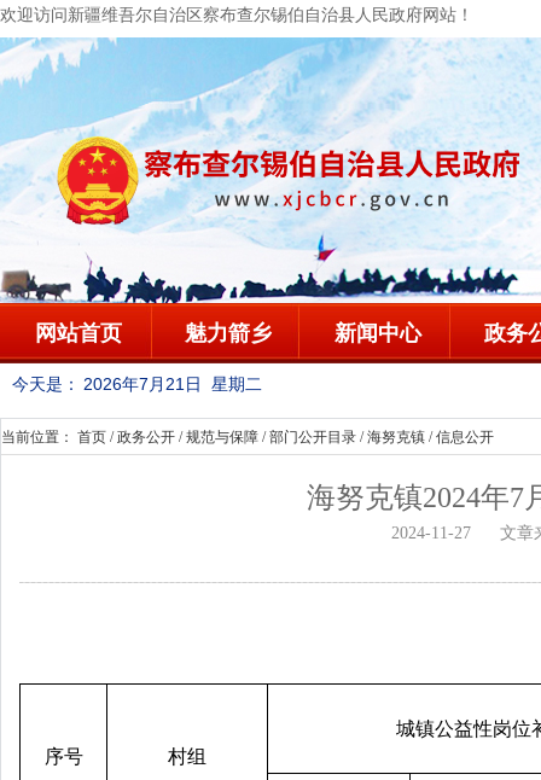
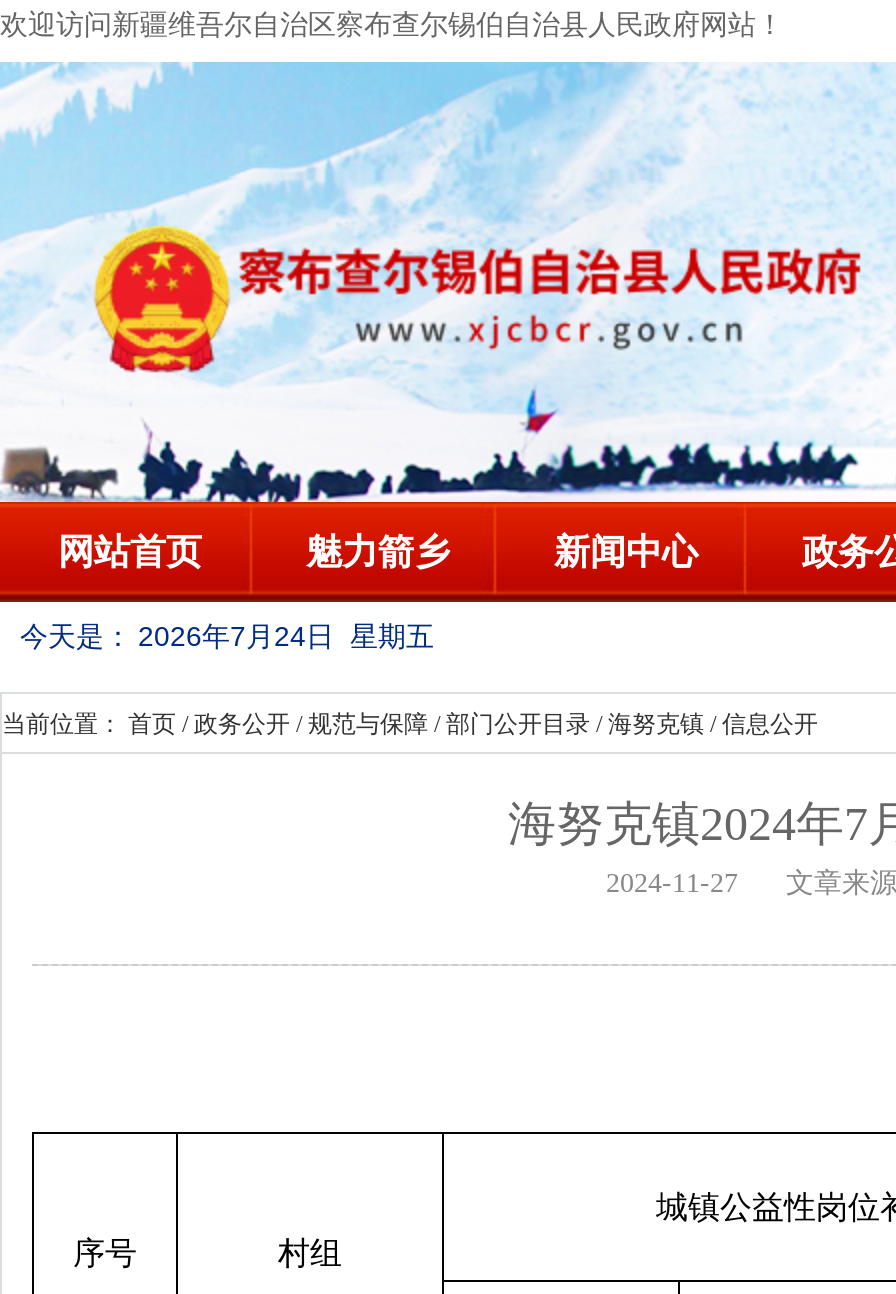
- 今天是： 2026年7月21日 星期二
+ 今天是： 2026年7月24日 星期五
